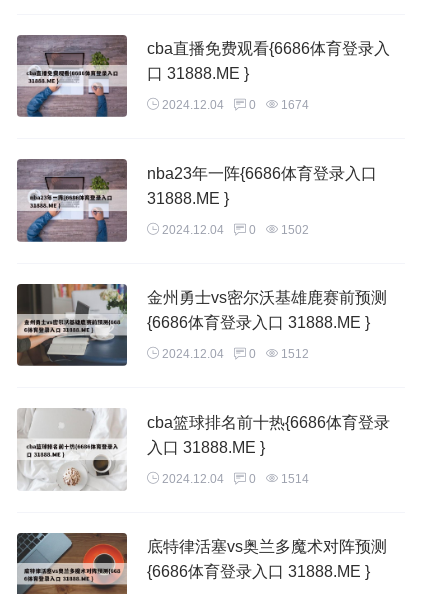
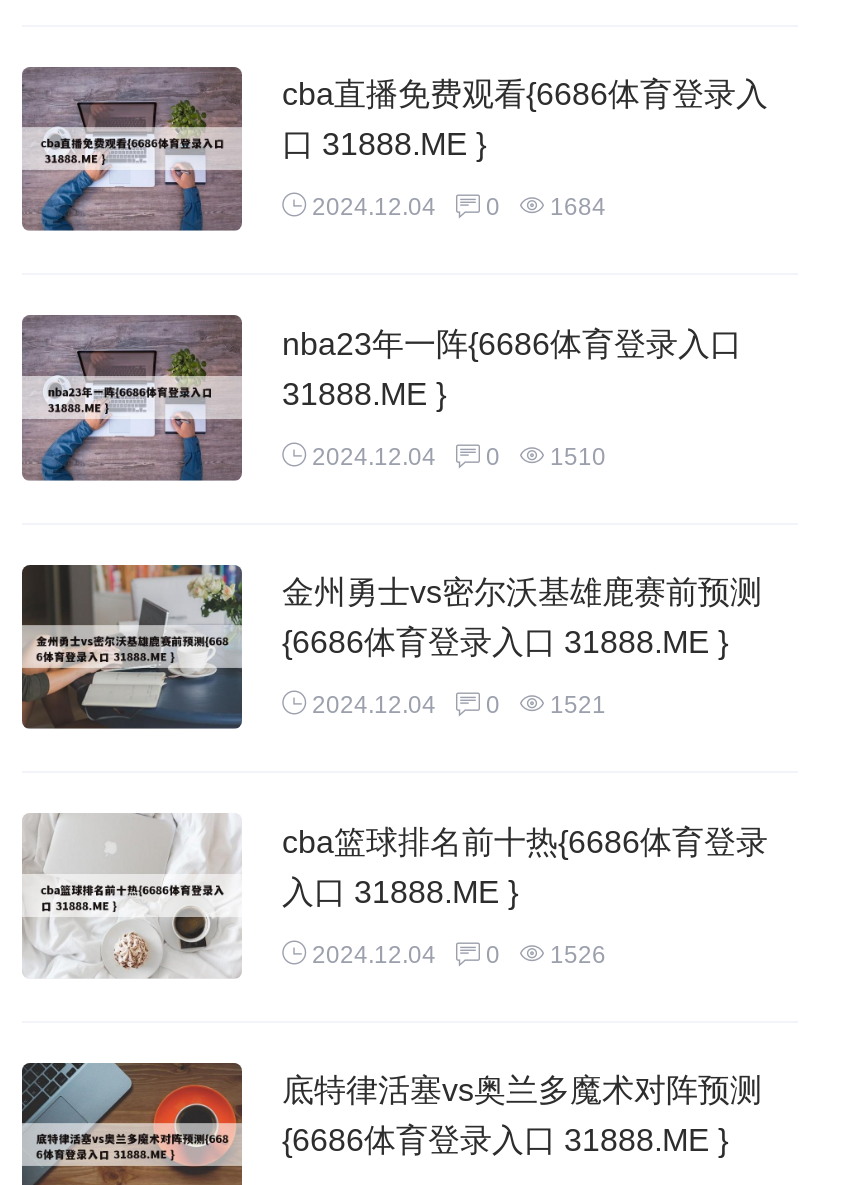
- 2024.12.04 0 1674
+ 2024.12.04 0 1684

- 2024.12.04 0 1502
+ 2024.12.04 0 1510

- 2024.12.04 0 1512
+ 2024.12.04 0 1521

- 2024.12.04 0 1514
+ 2024.12.04 0 1526
